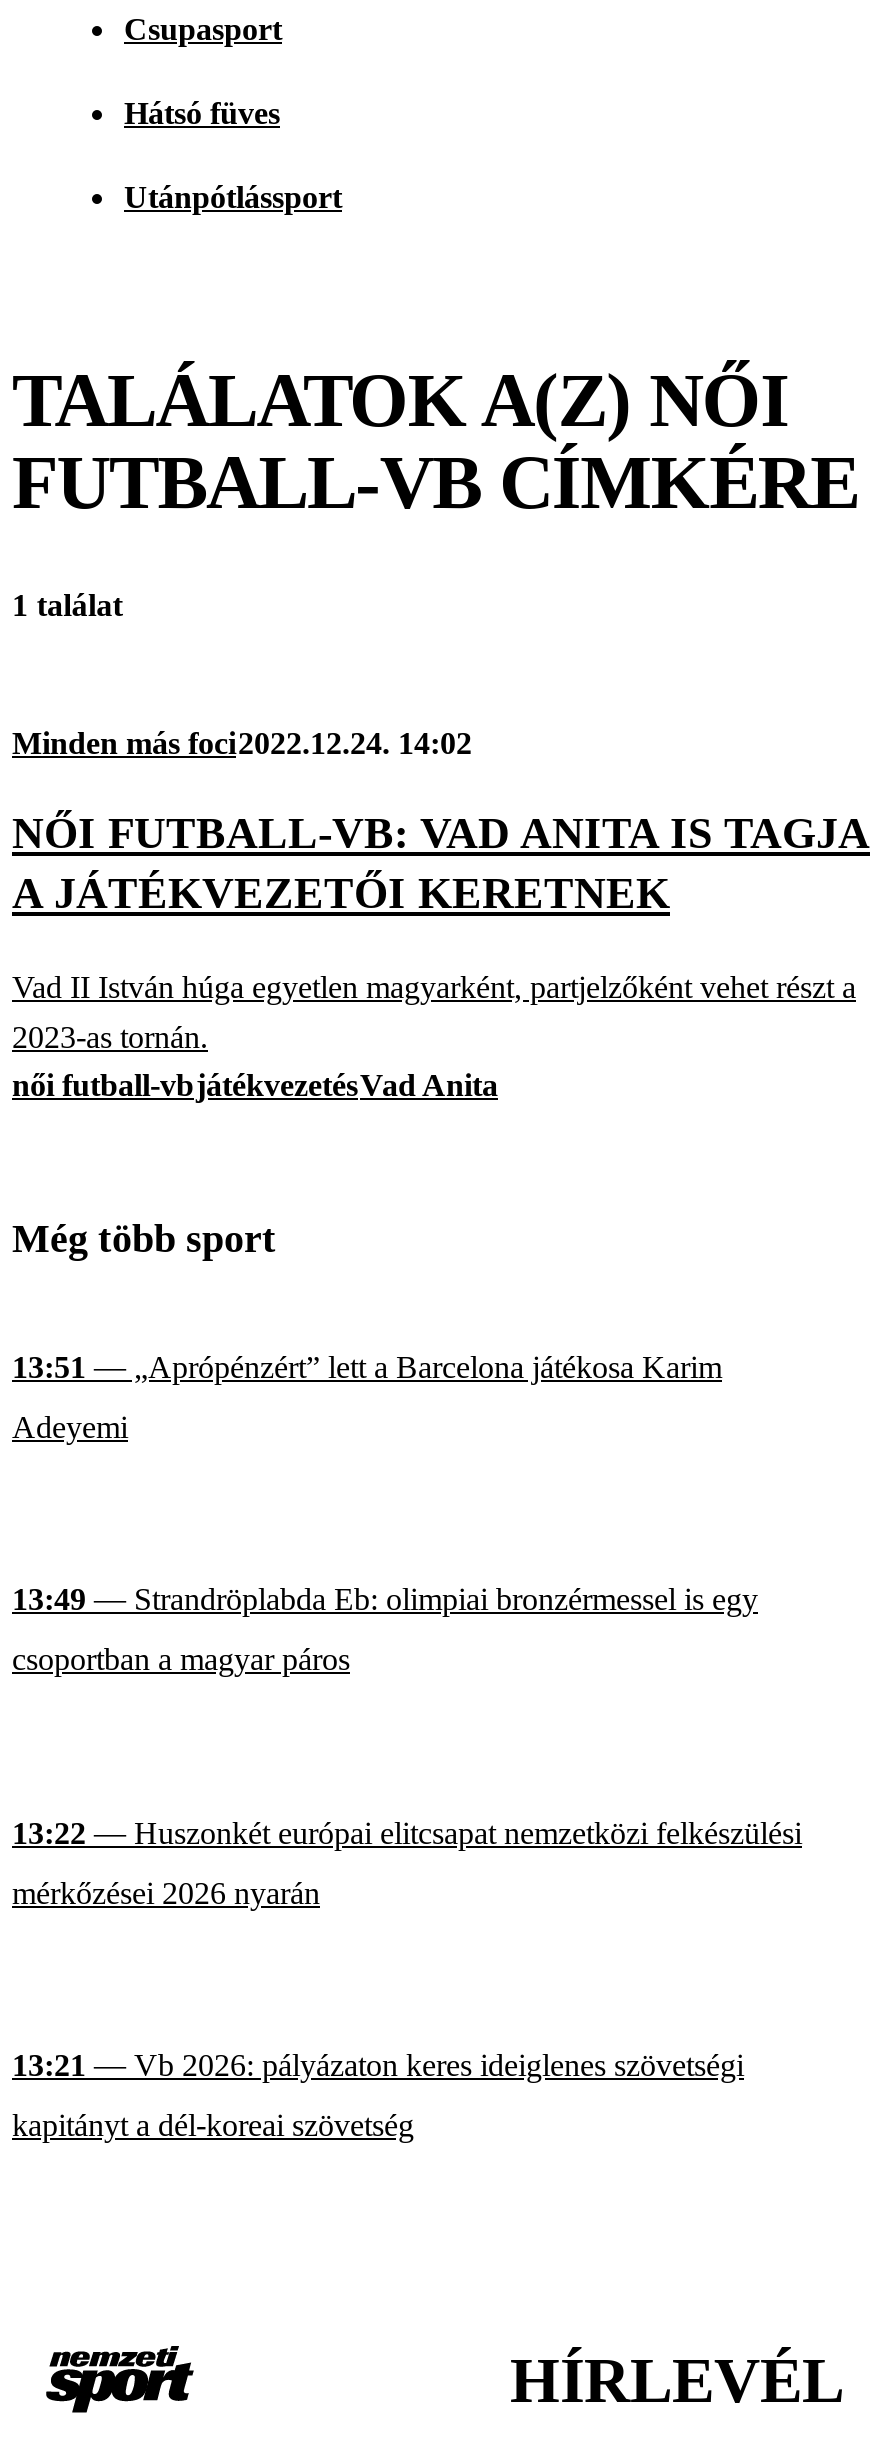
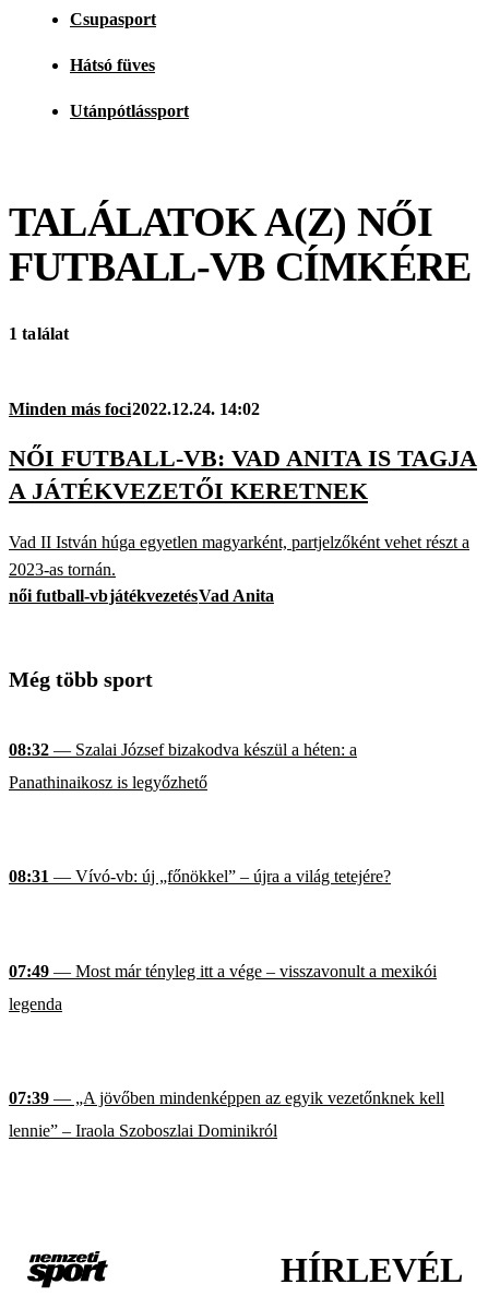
- 13:51 — „Aprópénzért” lett a Barcelona játékosa Karim
- Adeyemi
+ 08:32 — Szalai József bizakodva készül a héten: a
+ Panathinaikosz is legyőzhető

- 13:49 — Strandröplabda Eb: olimpiai bronzérmessel is egy
- csoportban a magyar páros
+ 08:31 — Vívó-vb: új „főnökkel” – újra a világ tetejére?

- 13:22 — Huszonkét európai elitcsapat nemzetközi felkészülési
- mérkőzései 2026 nyarán
+ 07:49 — Most már tényleg itt a vége – visszavonult a mexikói
+ legenda

- 13:21 — Vb 2026: pályázaton keres ideiglenes szövetségi
- kapitányt a dél-koreai szövetség
+ 07:39 — „A jövőben mindenképpen az egyik vezetőnknek kell
+ lennie” – Iraola Szoboszlai Dominikról
